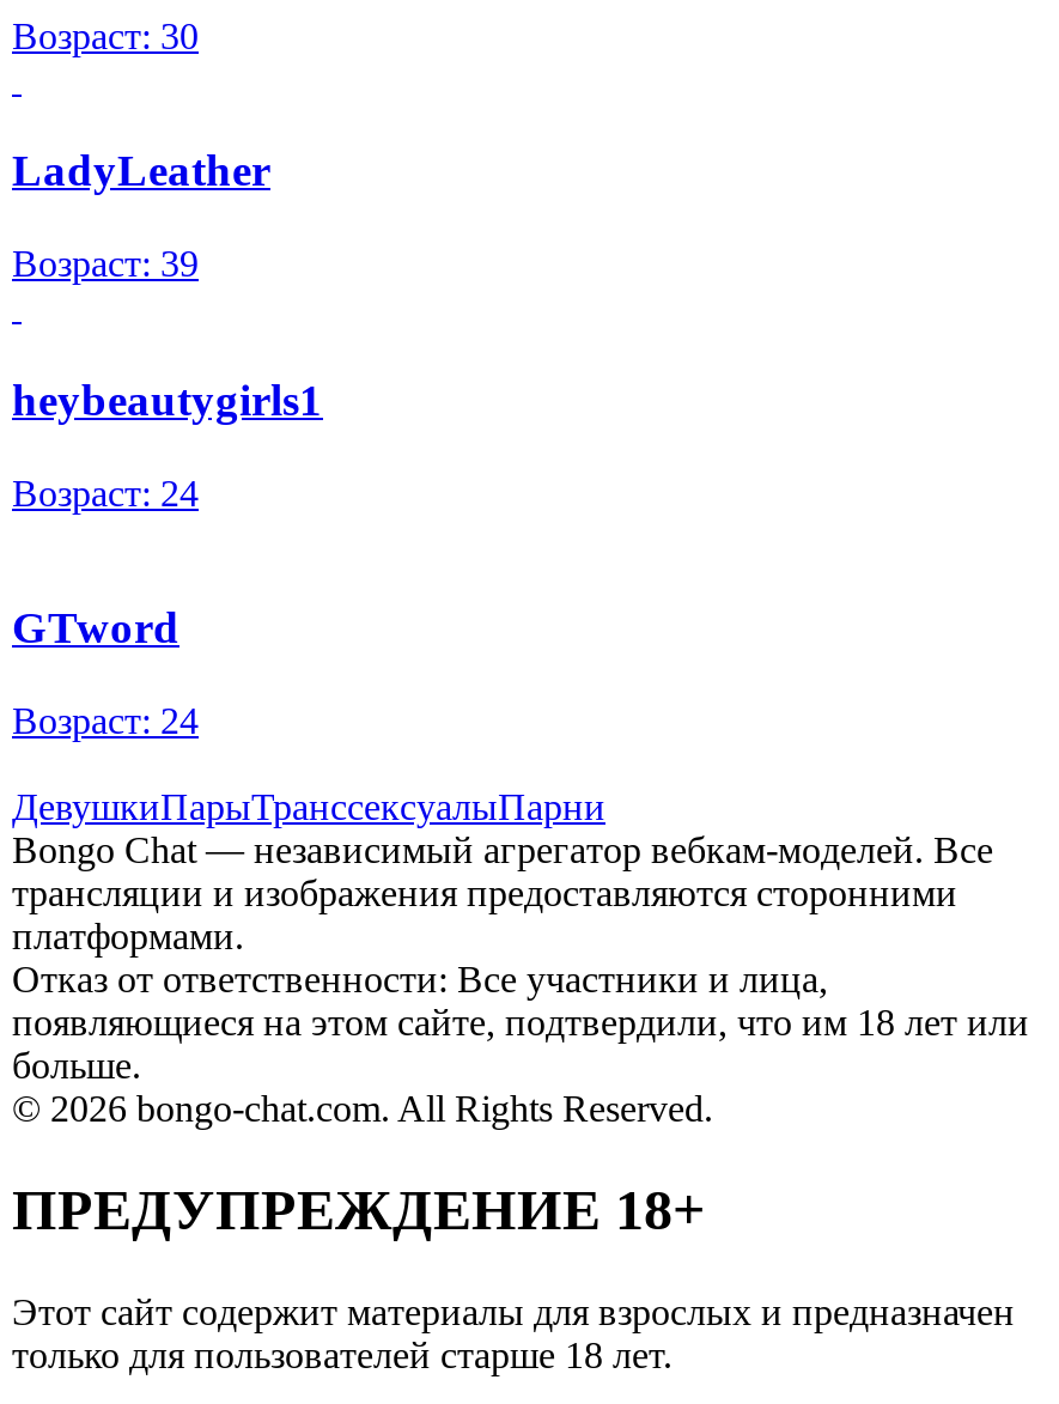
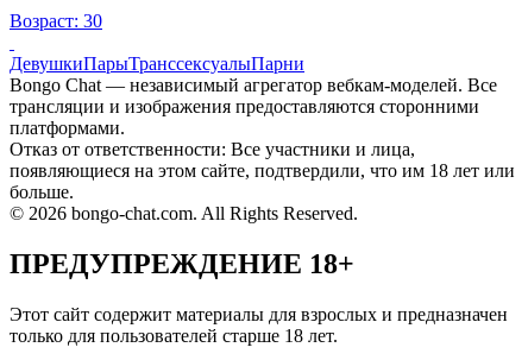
- LadyLeather
- Возраст: 39
- heybeautygirls1
- Возраст: 24
- GTword
- Возраст: 24
